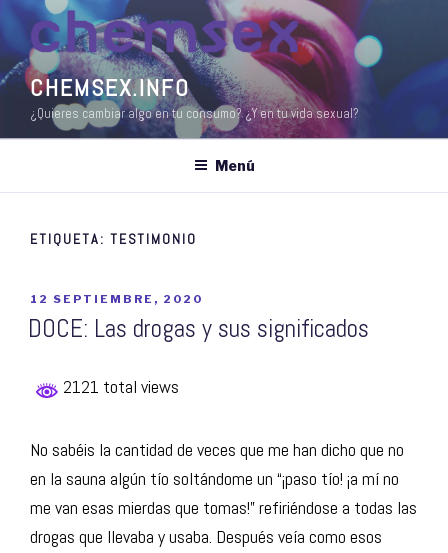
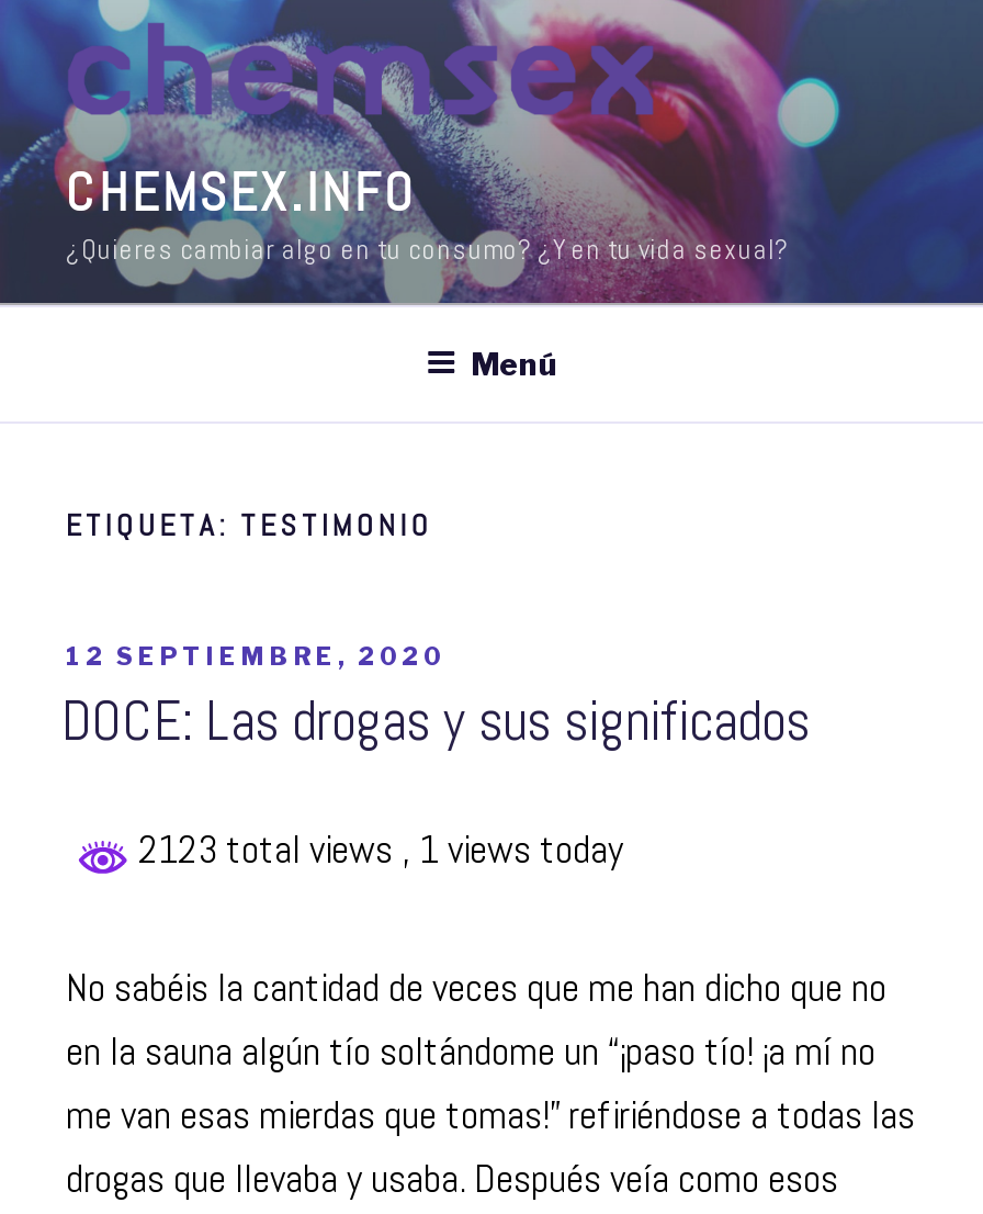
- 2121 total views
+ 2123 total views, 1 views today
